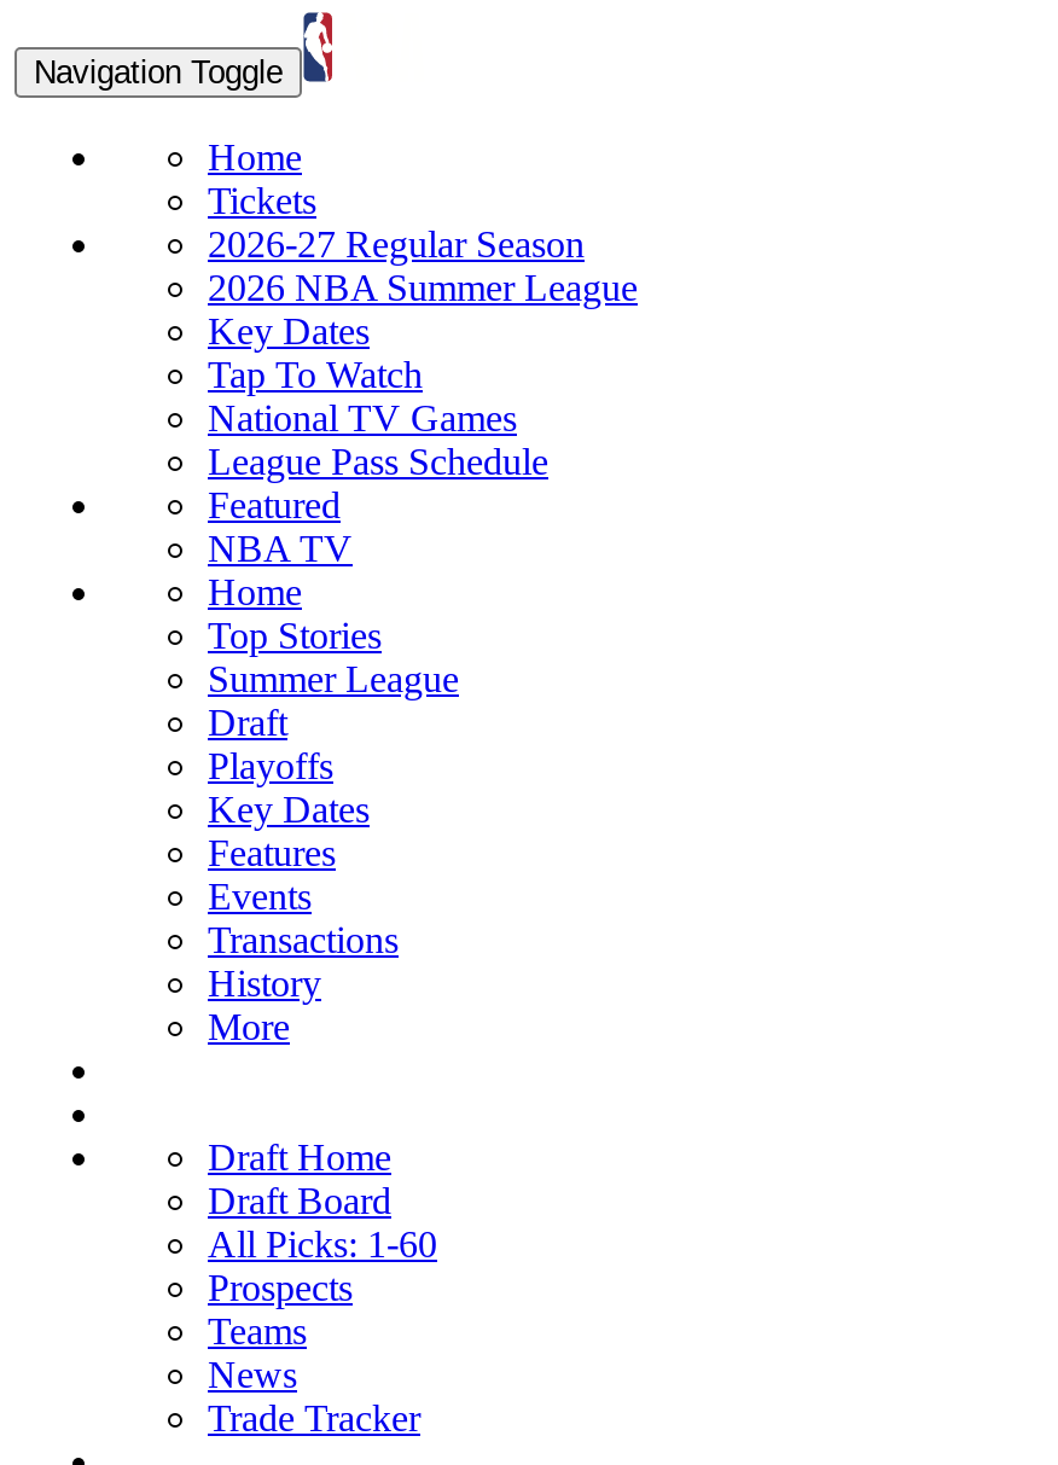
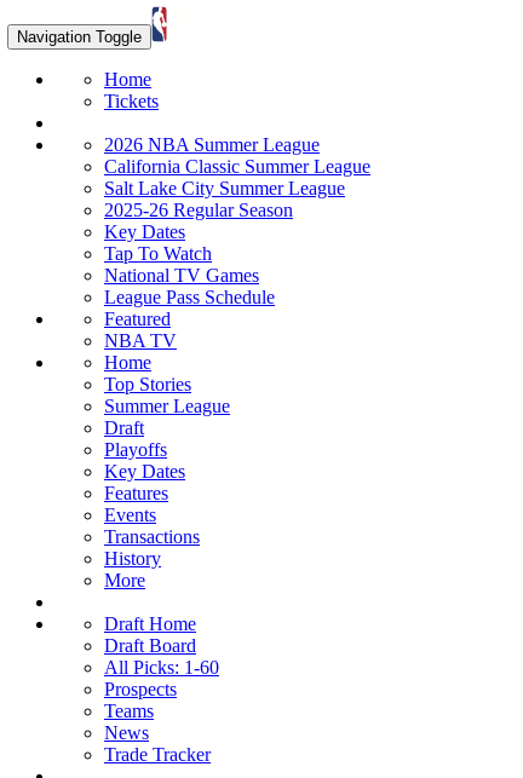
- 2026-27 Regular Season

+ California Classic Summer League
+ Salt Lake City Summer League
+ 2025-26 Regular Season

moved down: Key Dates | Tap To Watch | National TV Games | ... | History | More
